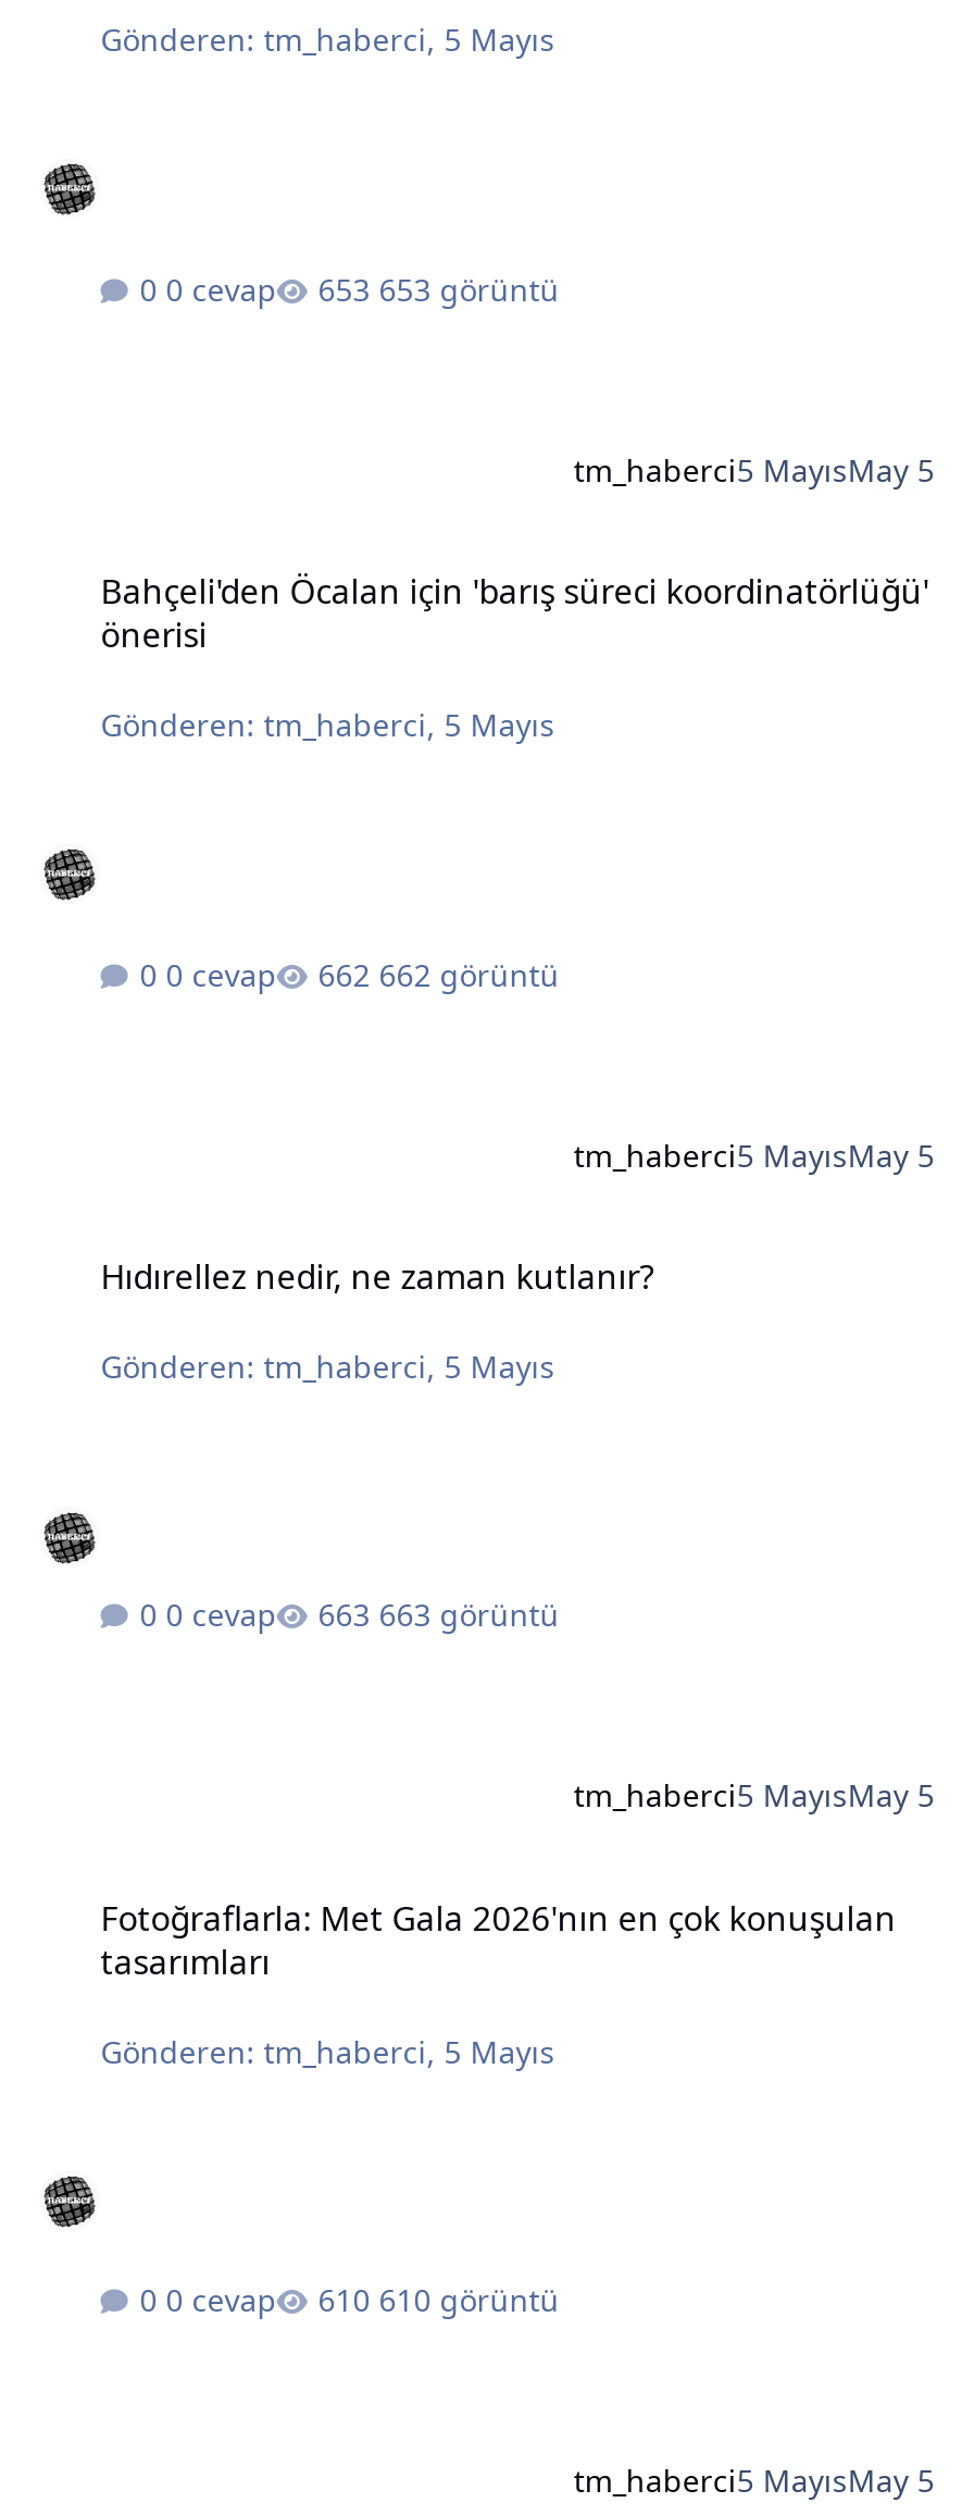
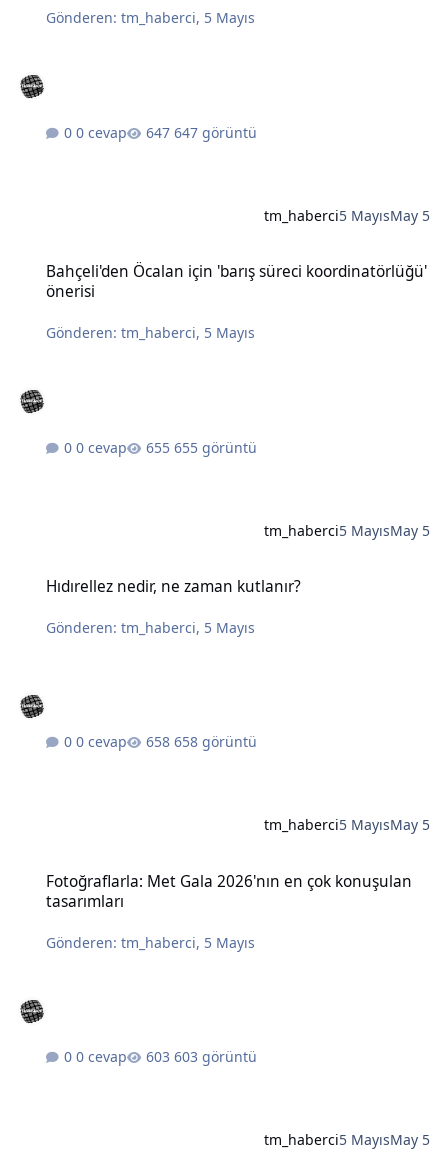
- 653 görüntü
+ 647 görüntü

- 662 görüntü
+ 655 görüntü

- 663 görüntü
+ 658 görüntü

- 610 görüntü
+ 603 görüntü
